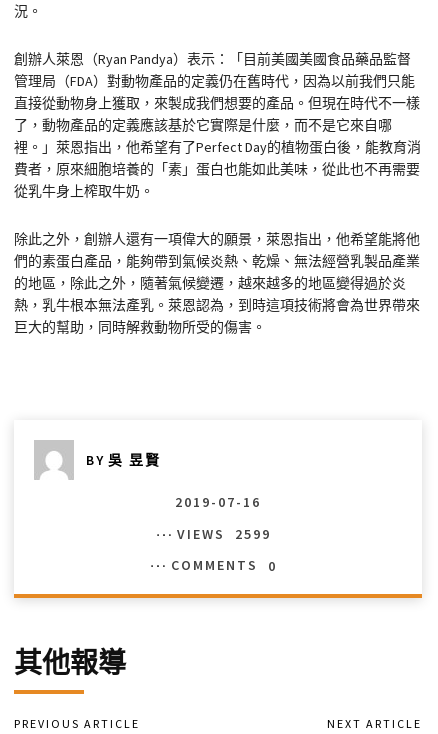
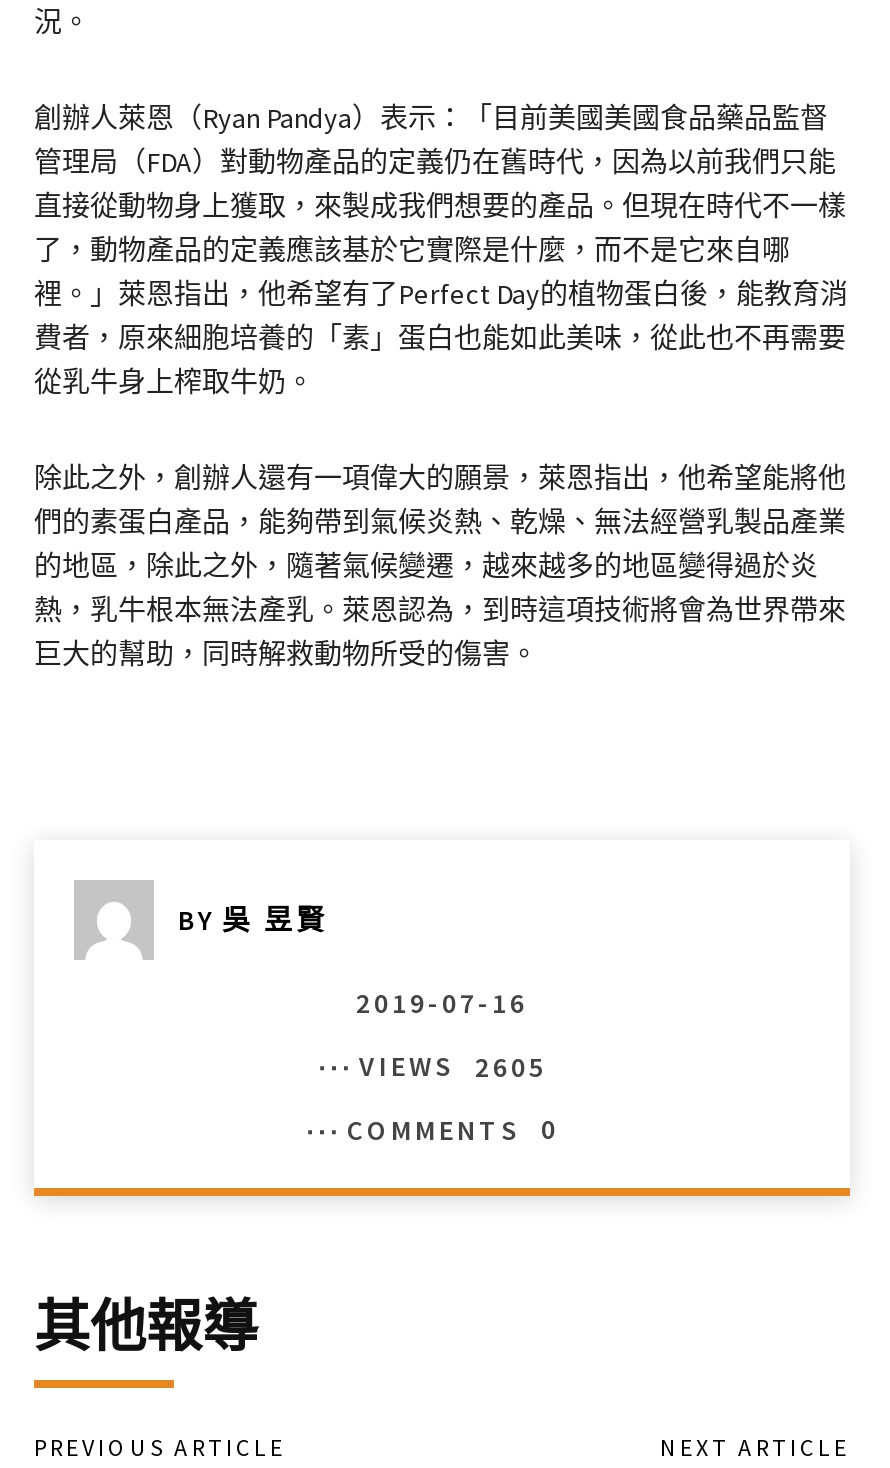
- VIEWS 2599
+ VIEWS 2605
